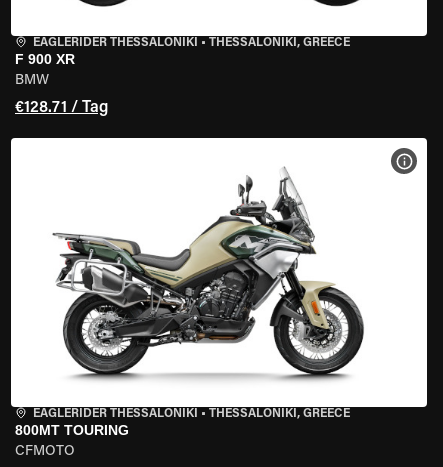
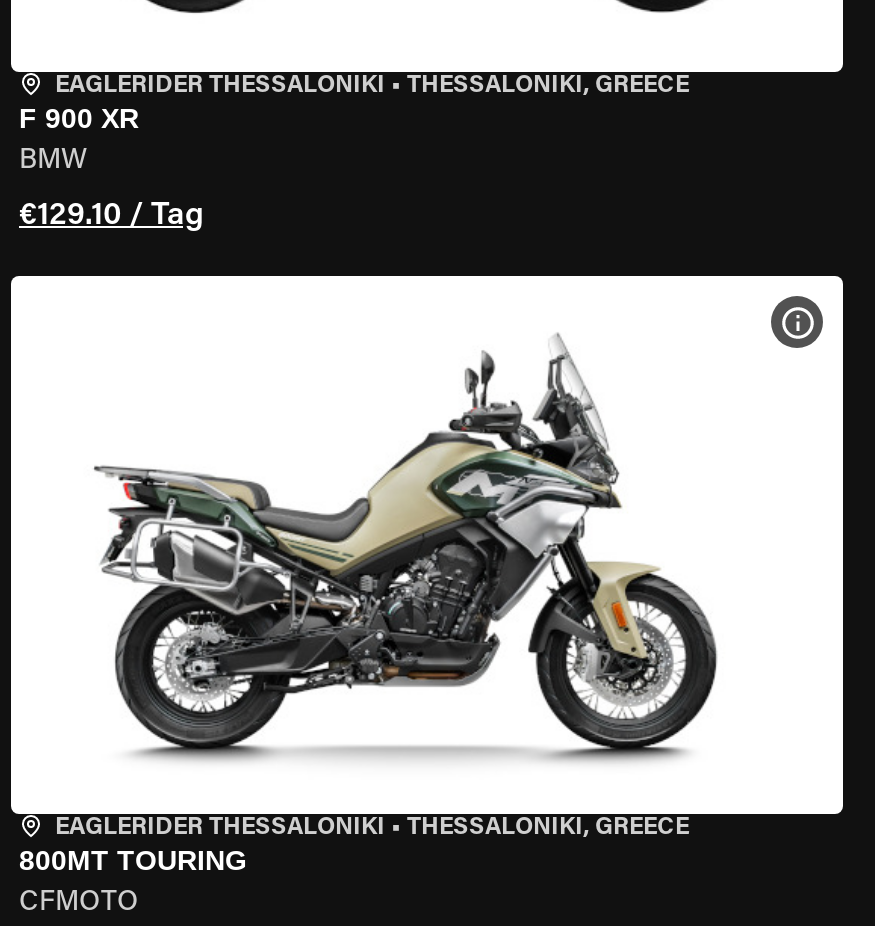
- €128.71 / Tag
+ €129.10 / Tag
